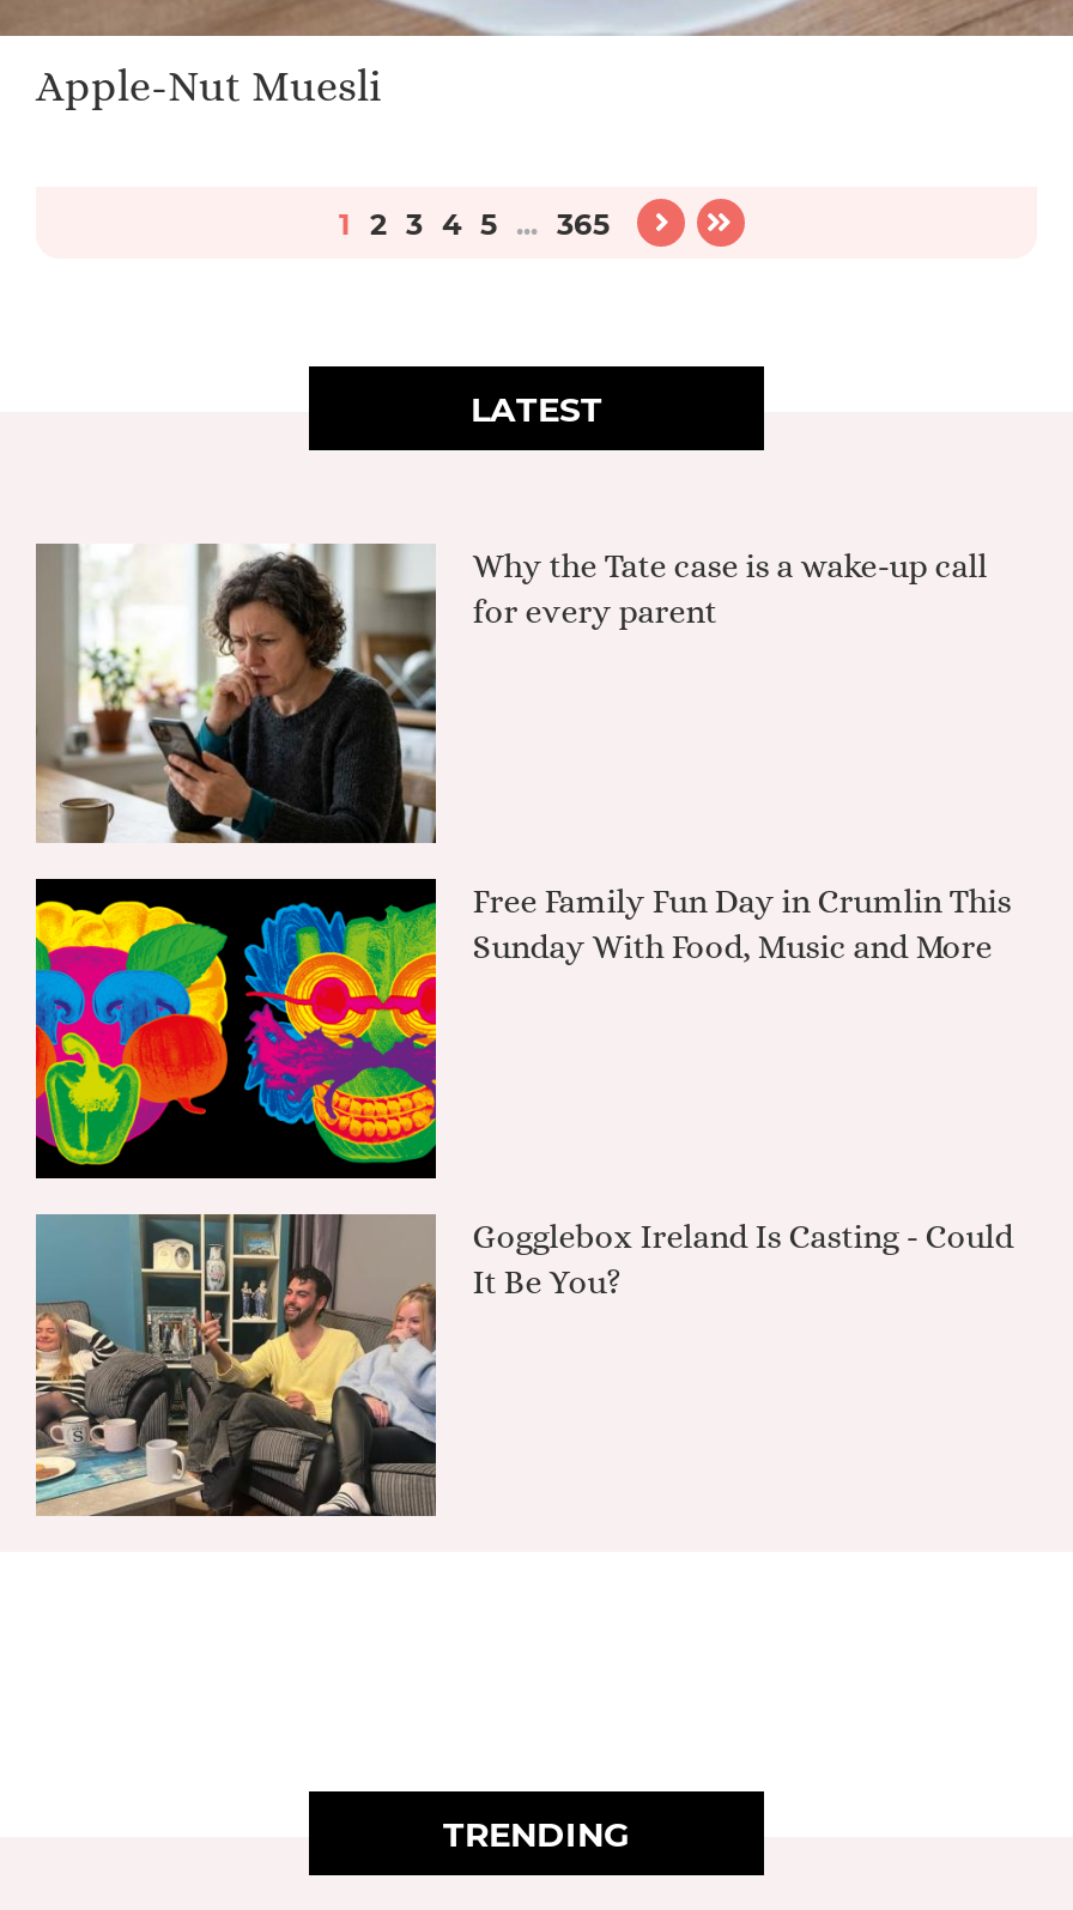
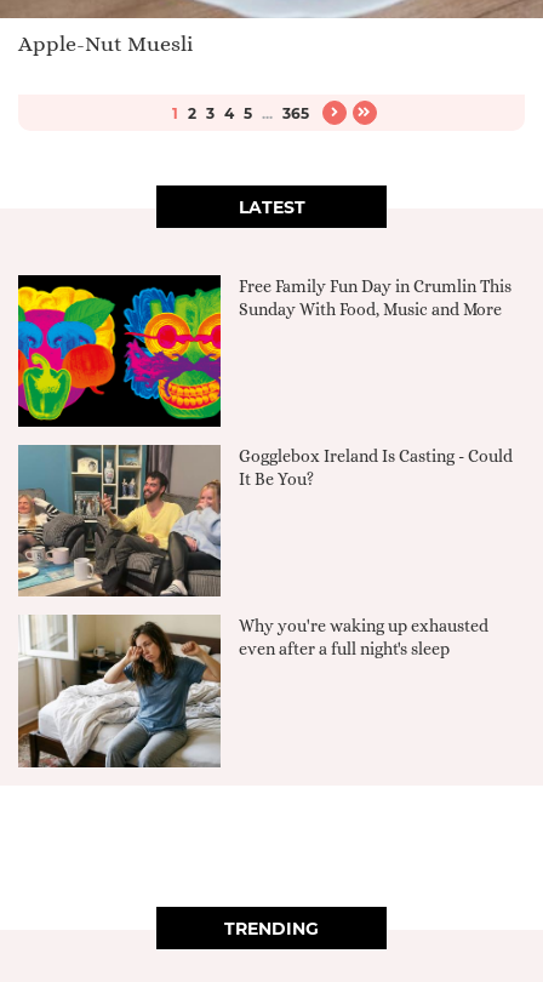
- [image]
- Why the Tate case is a wake-up call
- for every parent

moved up: [image] | Free Family Fun Day in Crumlin This | Sunday With Food, Music and More | Gogglebox Ireland Is Casting - Could | It Be You?

moved up: [image]

+ [image]
+ Why you're waking up exhausted
+ even after a full night's sleep
